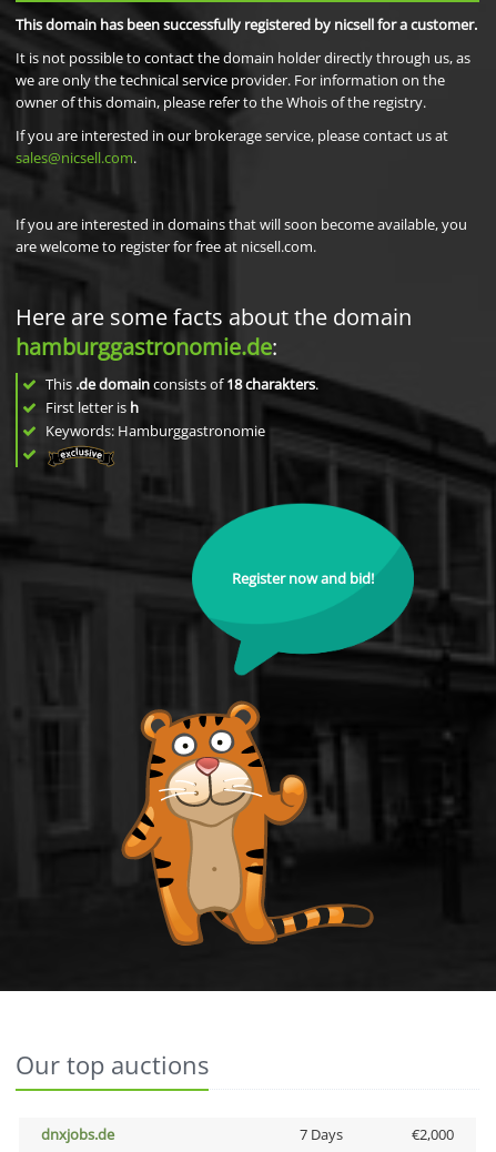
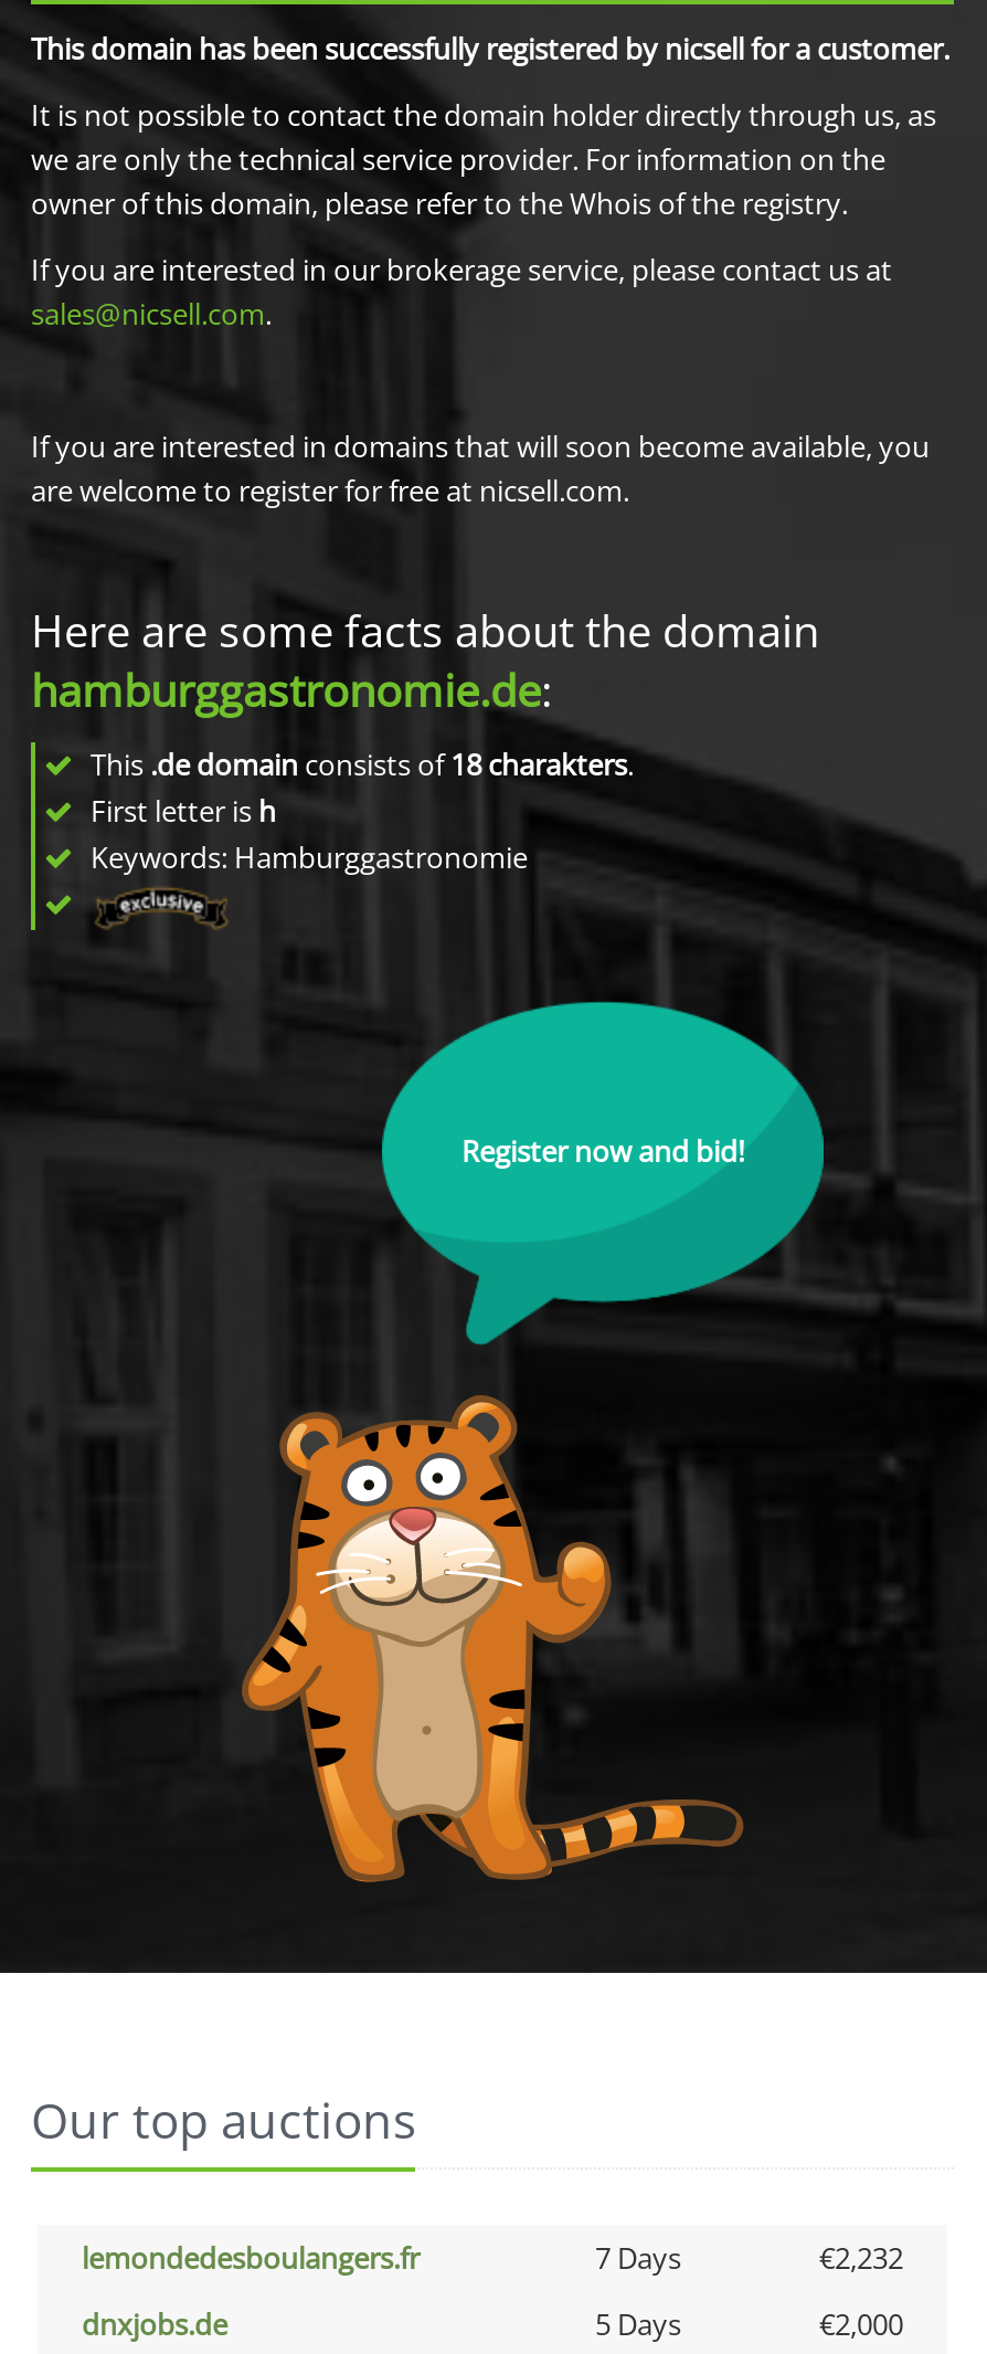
+ lemondedesboulangers.fr
+ 7 Days
+ €2,232

- 7 Days
+ 5 Days
